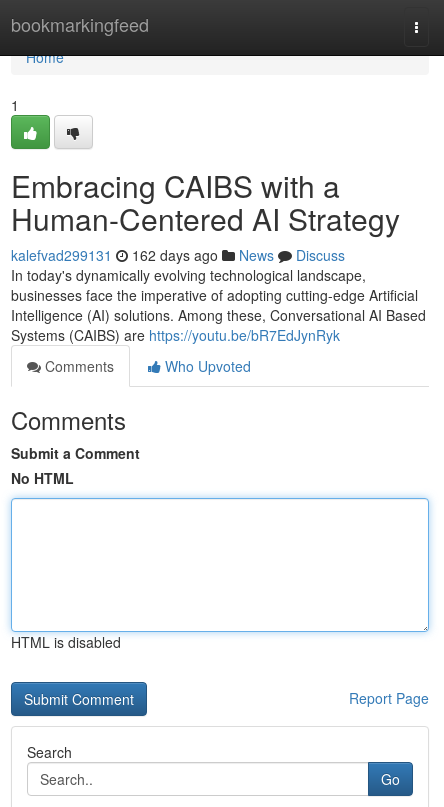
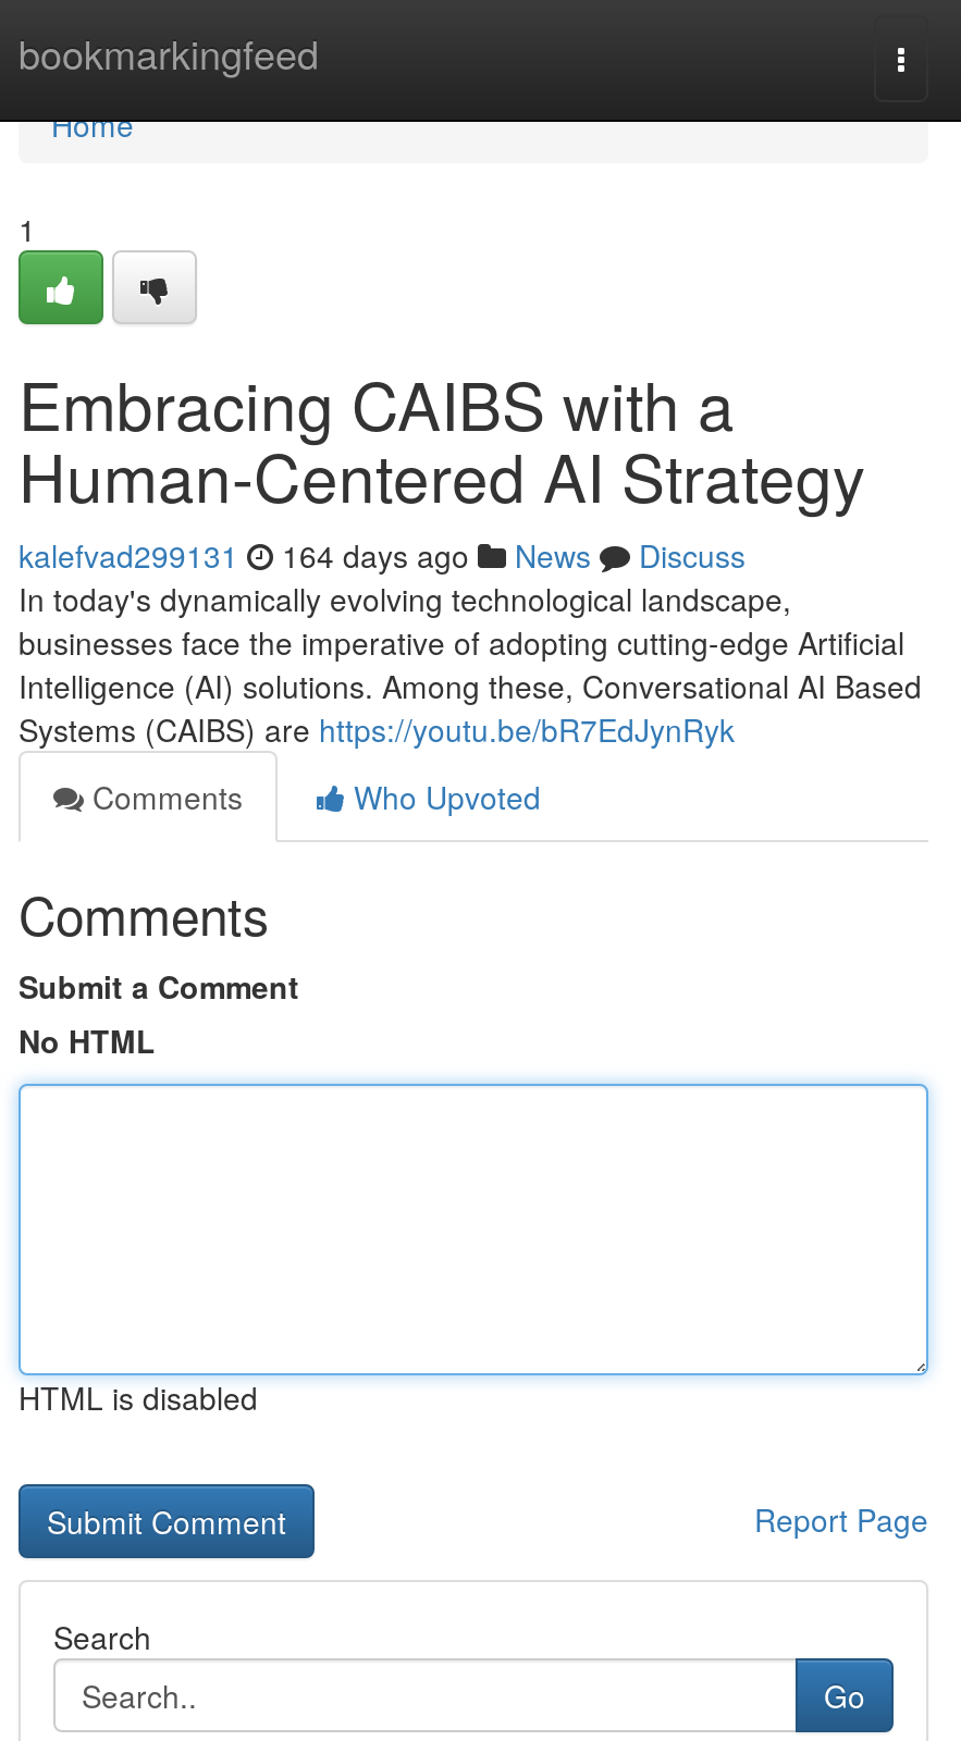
- kalefvad299131 162 days ago News Discuss
+ kalefvad299131 164 days ago News Discuss
